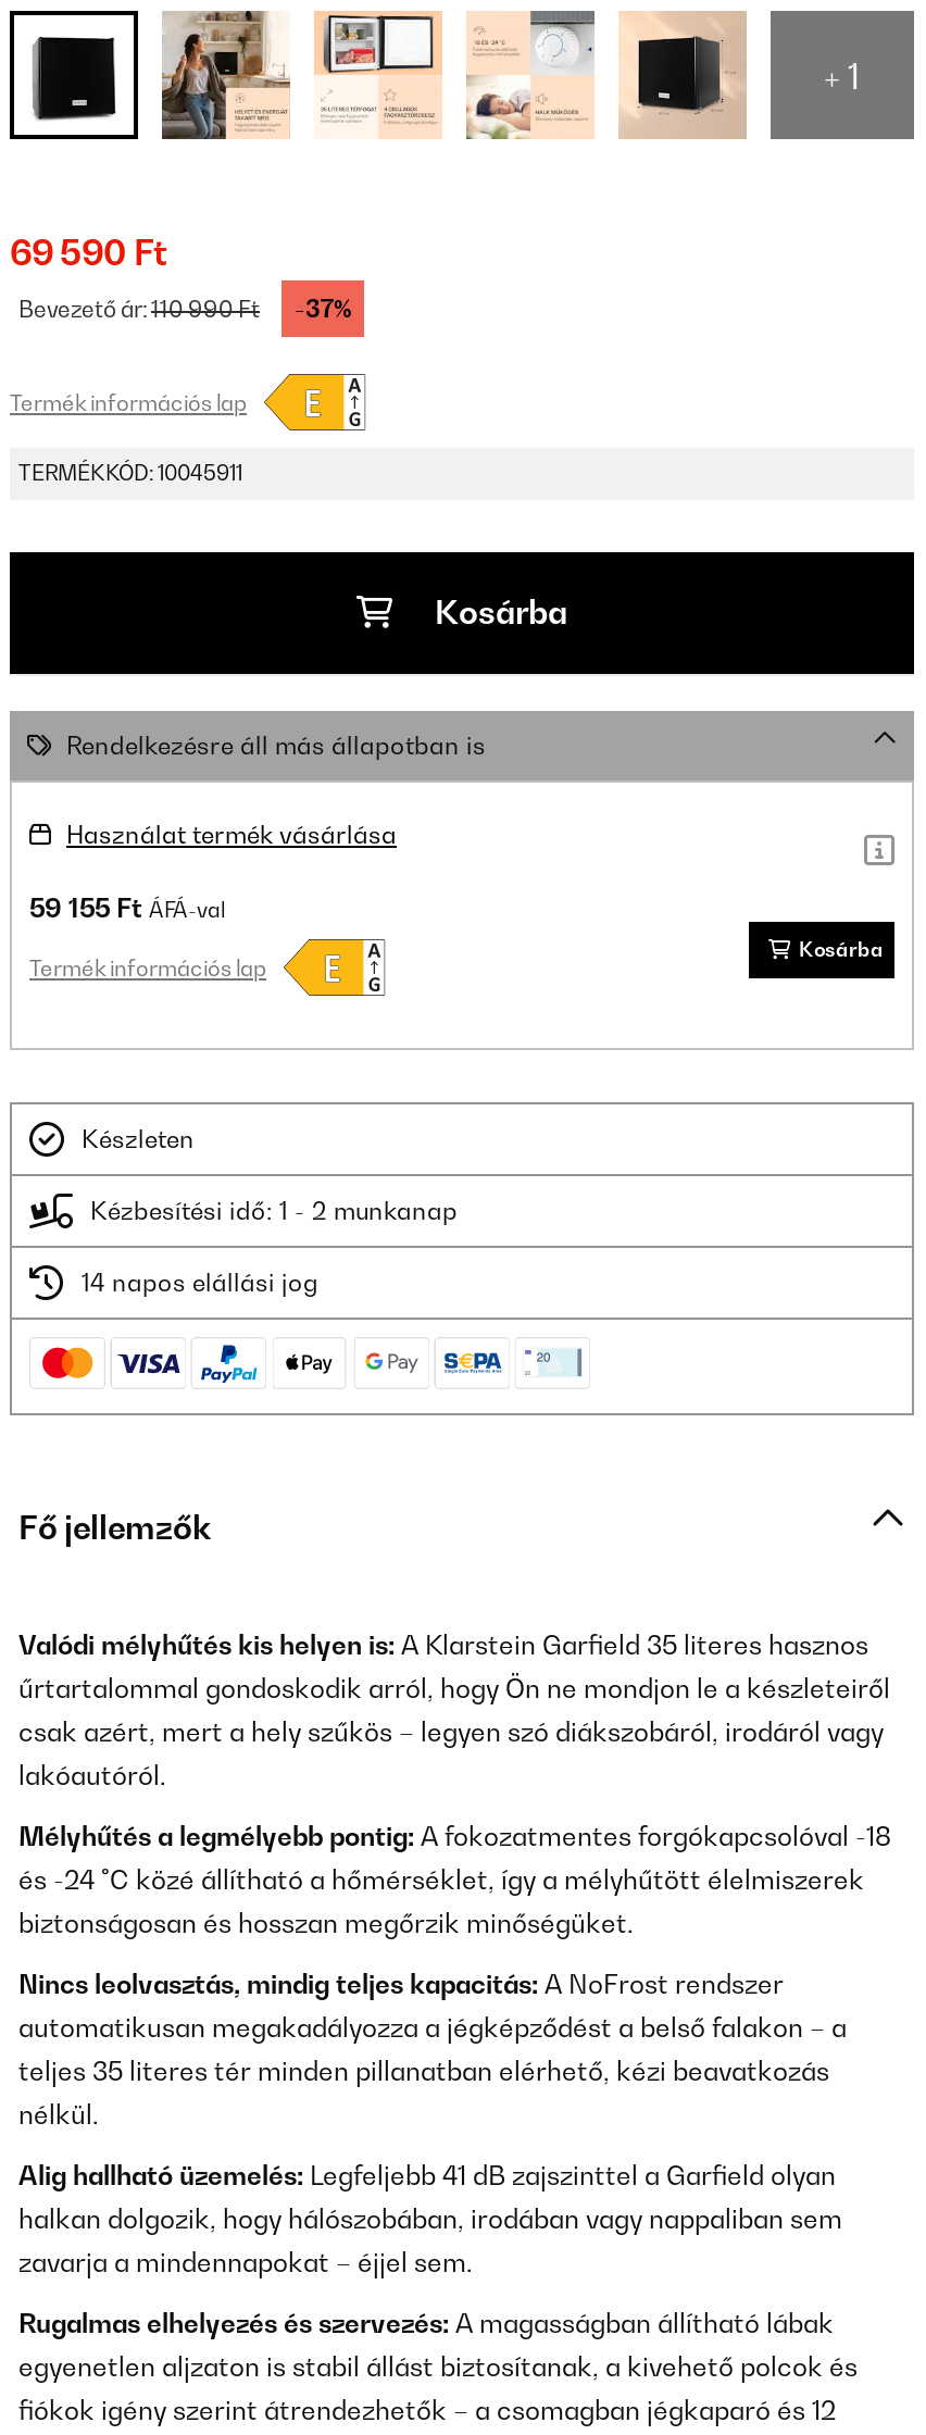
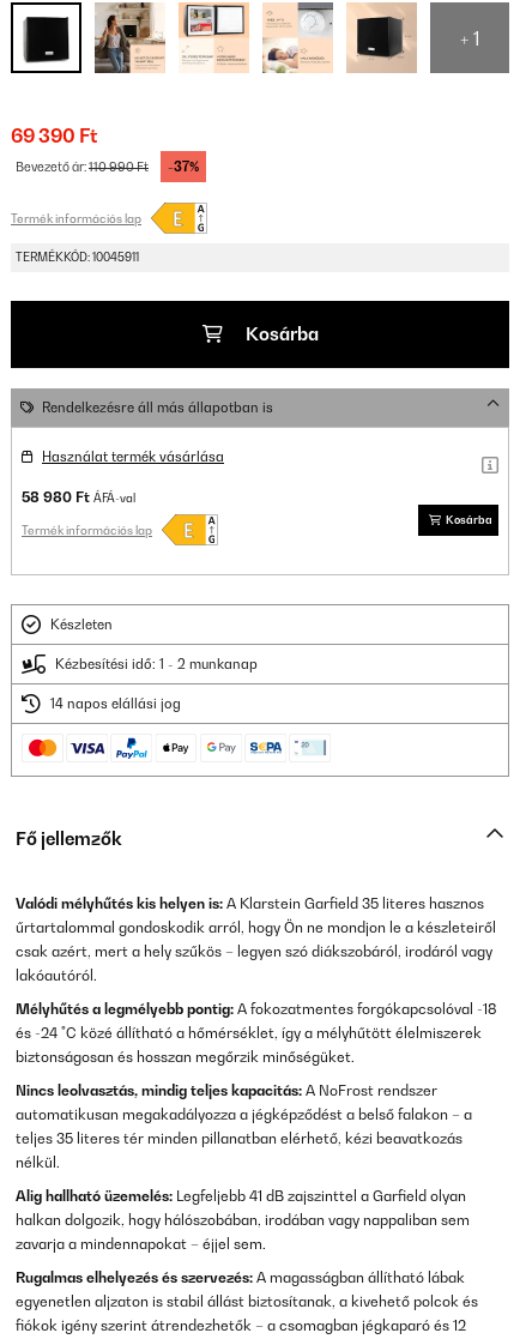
- 69 590 Ft
+ 69 390 Ft

- 59 155 Ft ÁFÁ-val
+ 58 980 Ft ÁFÁ-val
